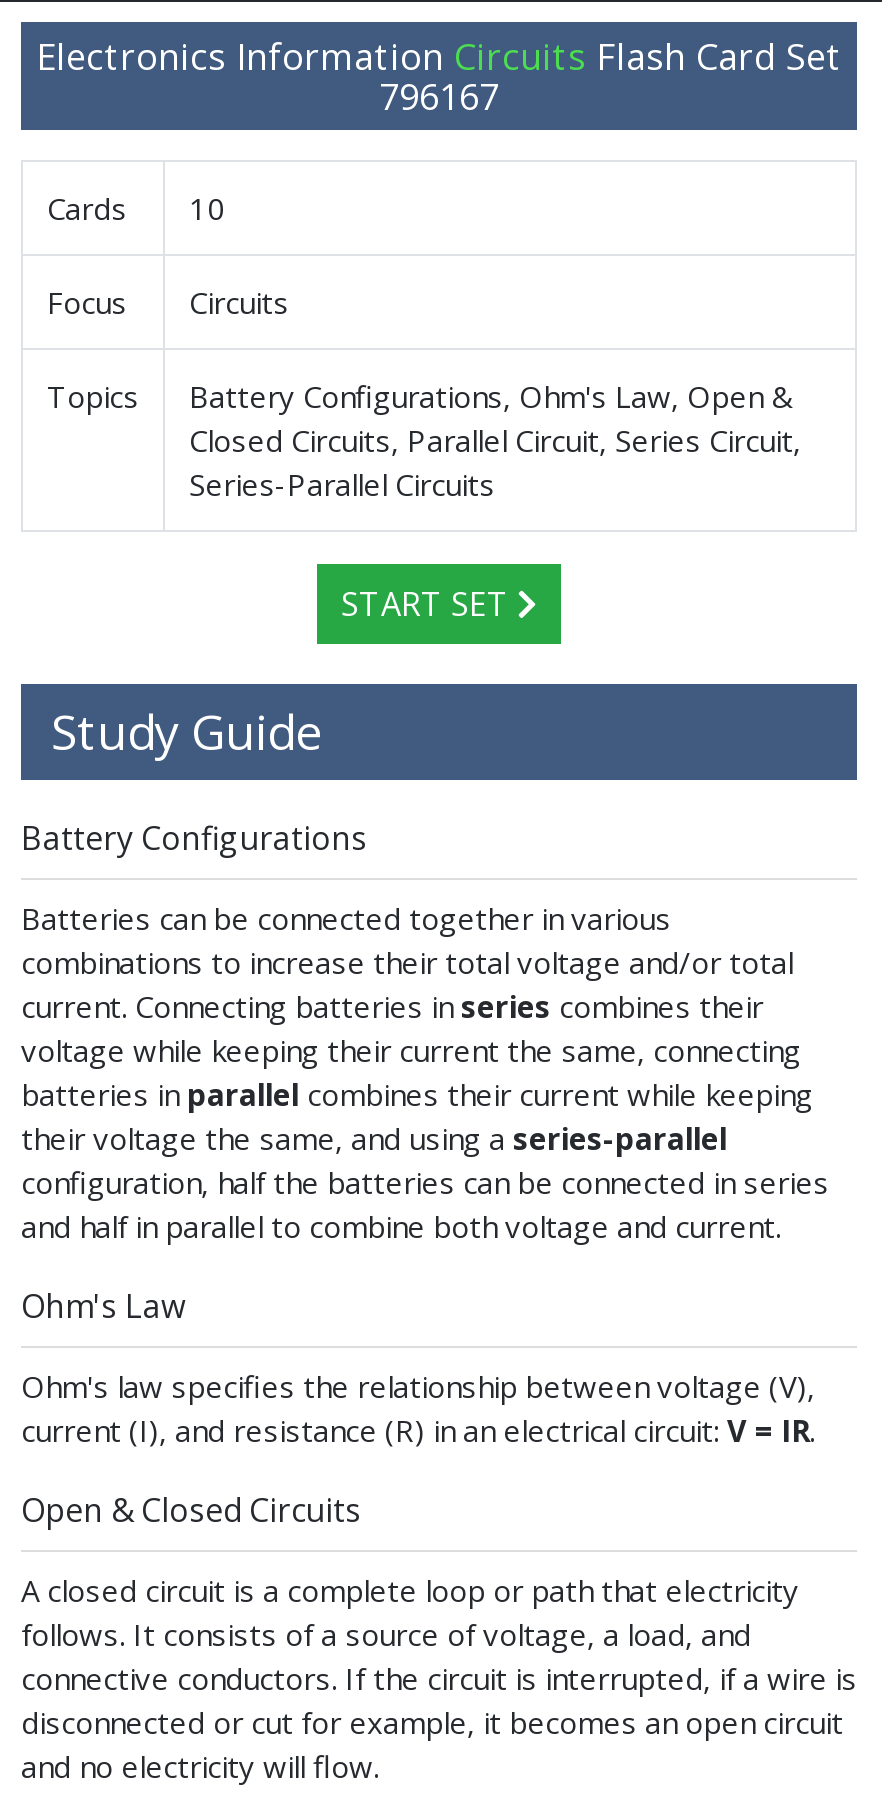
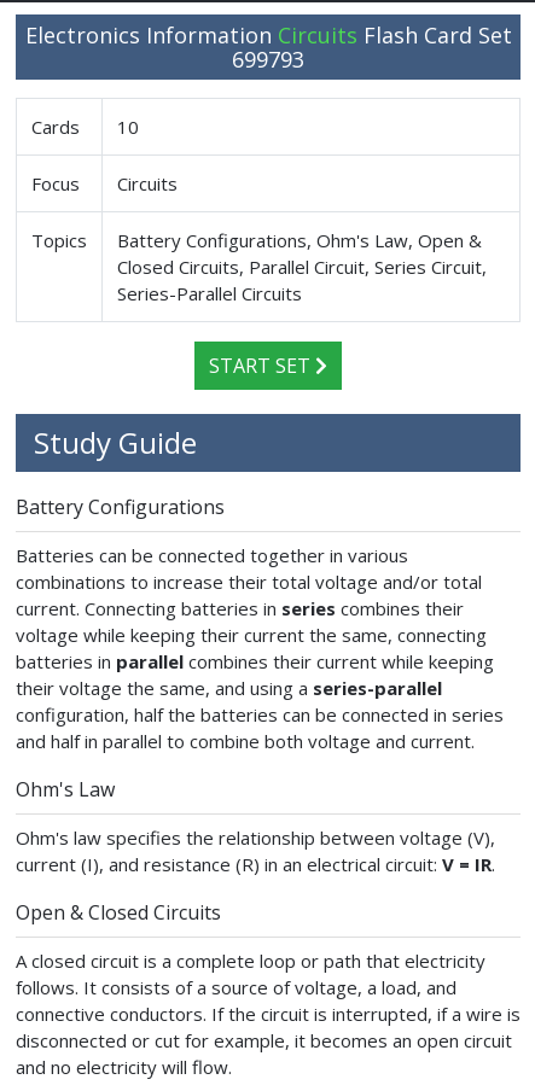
- 796167
+ 699793
